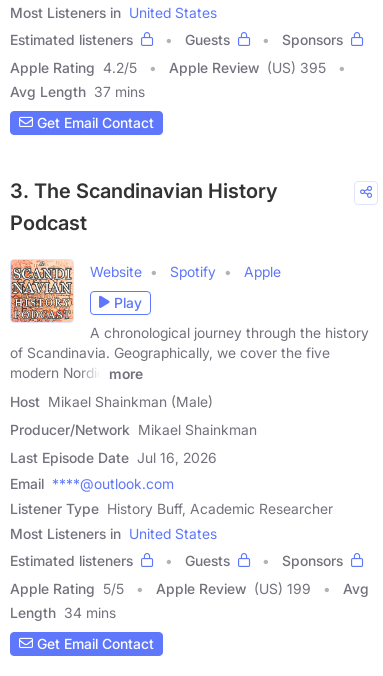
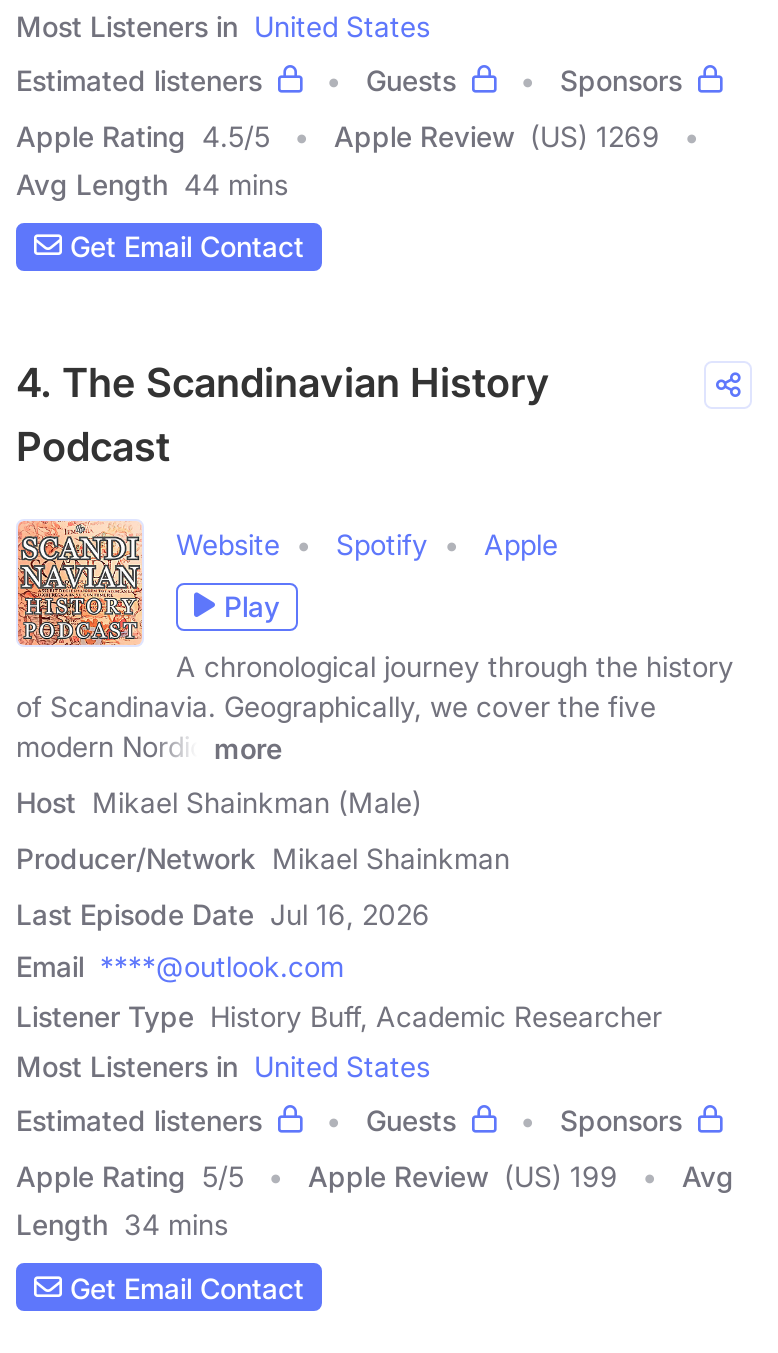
- Apple Rating 4.2/5
+ Apple Rating 4.5/5

- Apple Review (US) 395
+ Apple Review (US) 1269

- Avg Length 37 mins
+ Avg Length 44 mins

- 3. The Scandinavian History
+ 4. The Scandinavian History
